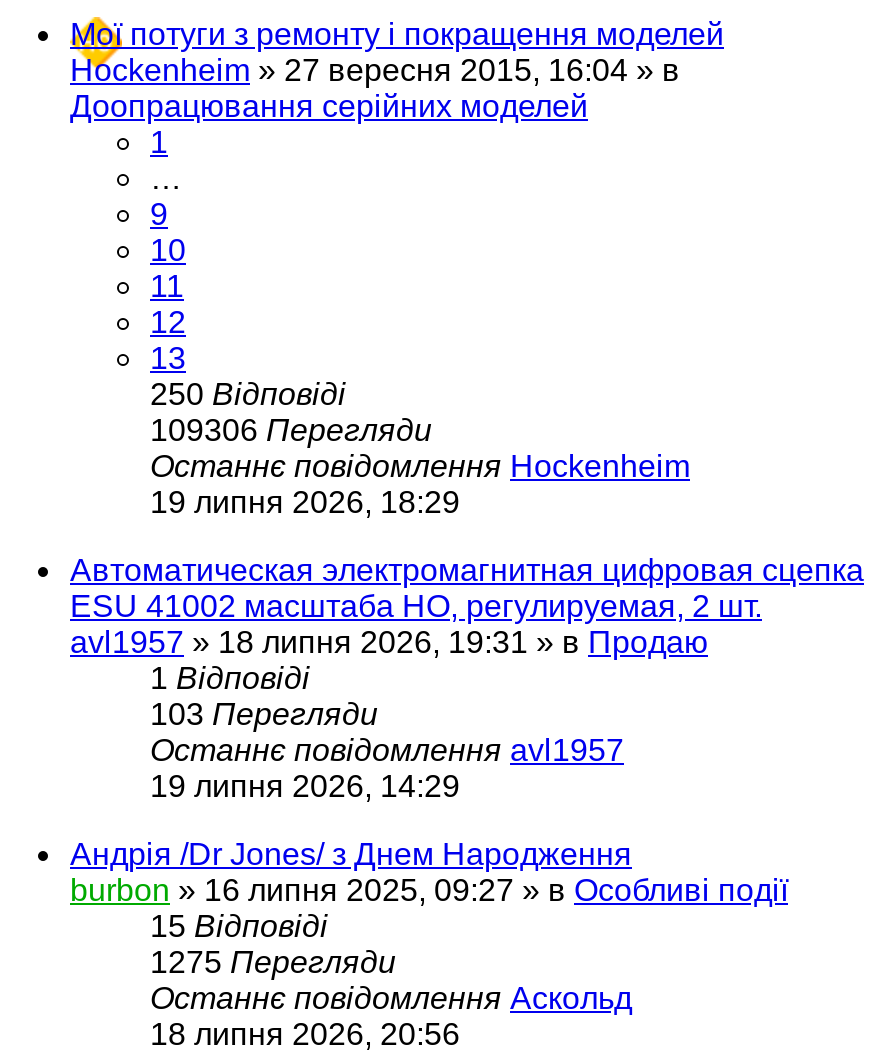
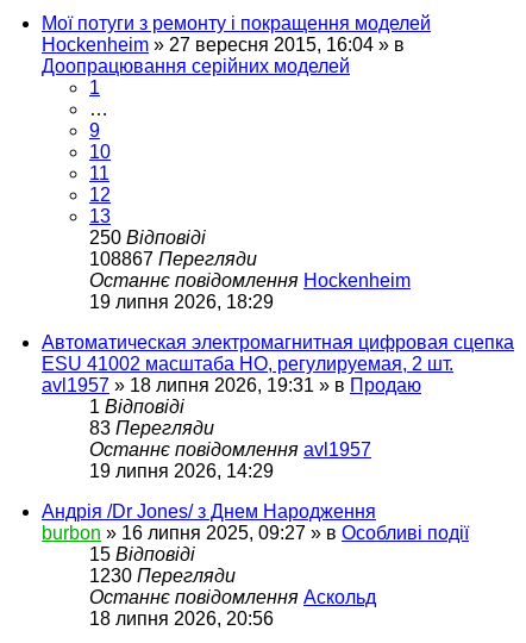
- 109306 Перегляди
+ 108867 Перегляди

- 103 Перегляди
+ 83 Перегляди

- 1275 Перегляди
+ 1230 Перегляди
